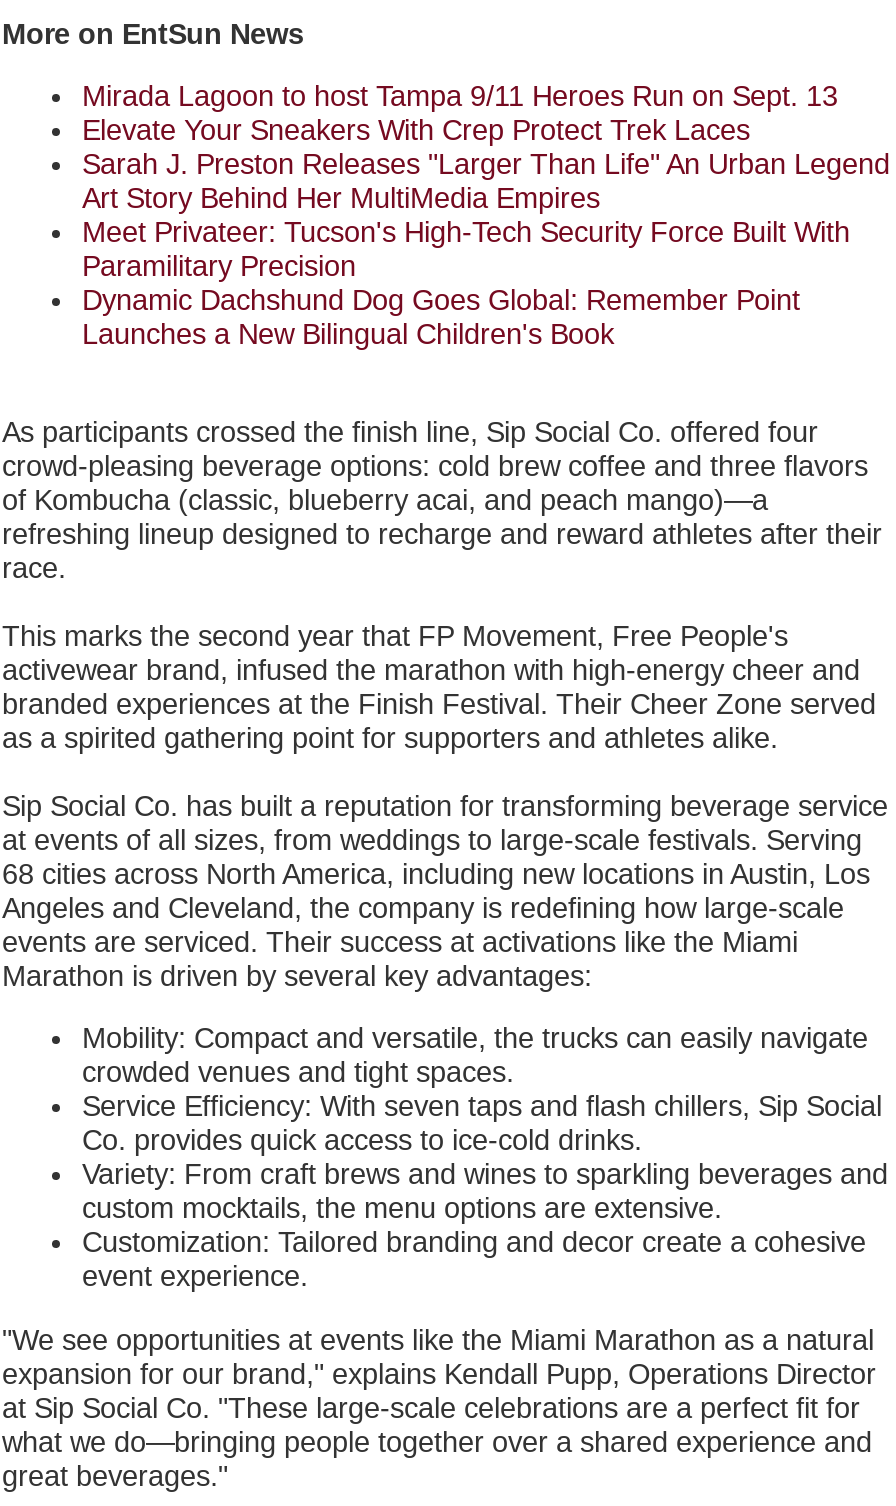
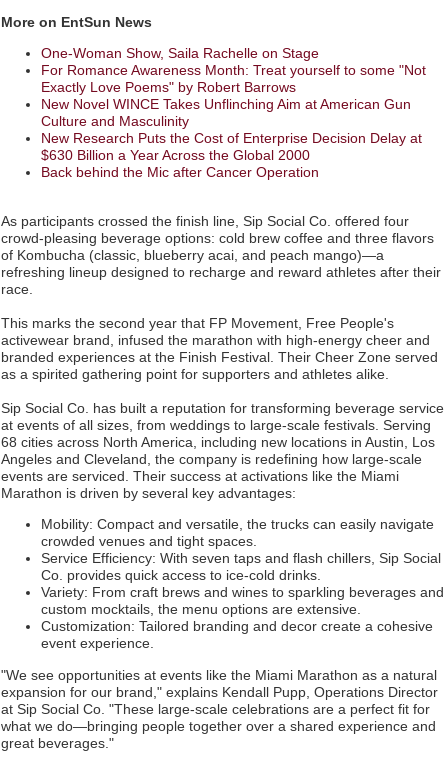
- Mirada Lagoon to host Tampa 9/11 Heroes Run on Sept. 13
- Elevate Your Sneakers With Crep Protect Trek Laces
- Sarah J. Preston Releases "Larger Than Life" An Urban Legend
- Art Story Behind Her MultiMedia Empires
- Meet Privateer: Tucson's High-Tech Security Force Built With
- Paramilitary Precision
- Dynamic Dachshund Dog Goes Global: Remember Point
- Launches a New Bilingual Children's Book
+ One-Woman Show, Saila Rachelle on Stage
+ For Romance Awareness Month: Treat yourself to some "Not
+ Exactly Love Poems" by Robert Barrows
+ New Novel WINCE Takes Unflinching Aim at American Gun
+ Culture and Masculinity
+ New Research Puts the Cost of Enterprise Decision Delay at
+ $630 Billion a Year Across the Global 2000
+ Back behind the Mic after Cancer Operation
